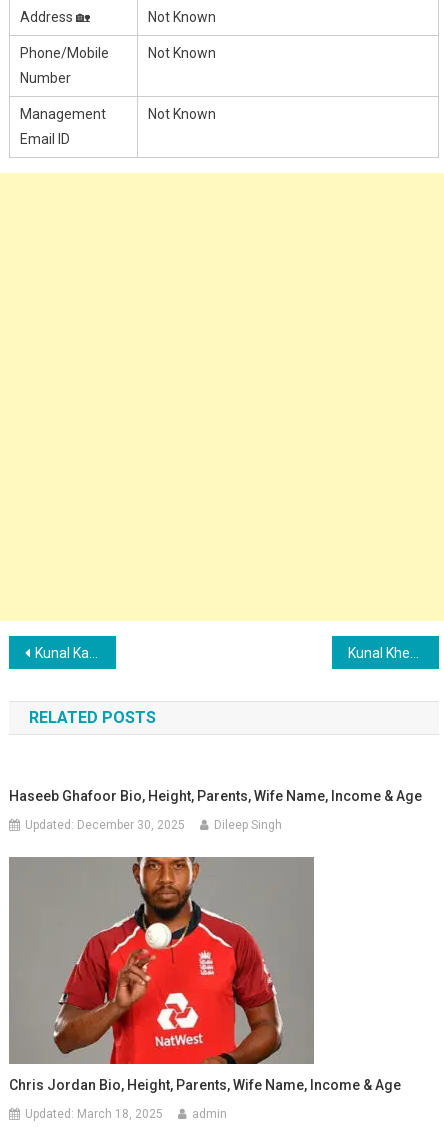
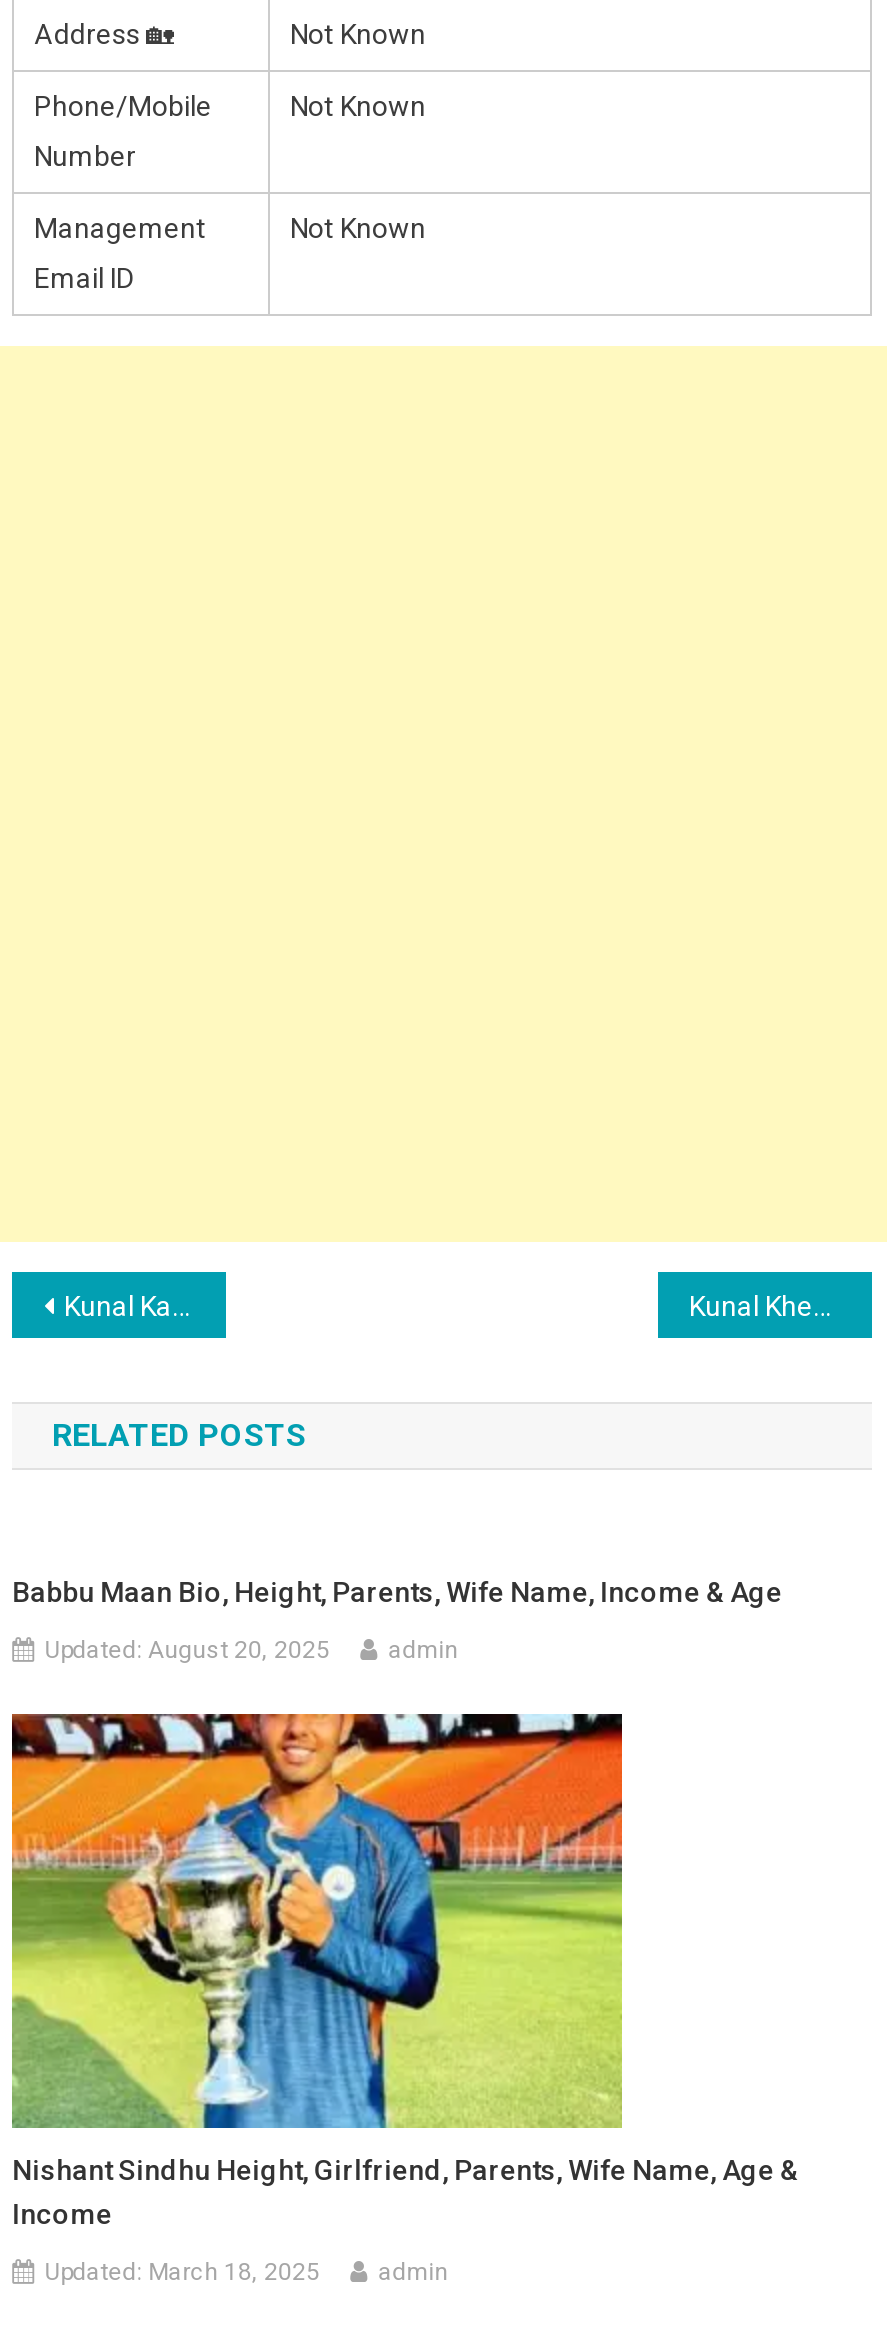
- Haseeb Ghafoor Bio, Height, Parents, Wife Name, Income & Age
+ Babbu Maan Bio, Height, Parents, Wife Name, Income & Age

- Updated: December 30, 2025
- Dileep Singh
+ Updated: August 20, 2025
+ admin

- [image]
- Chris Jordan Bio, Height, Parents, Wife Name, Income & Age
+ [image]
+ Nishant Sindhu Height, Girlfriend, Parents, Wife Name, Age &
+ Income
